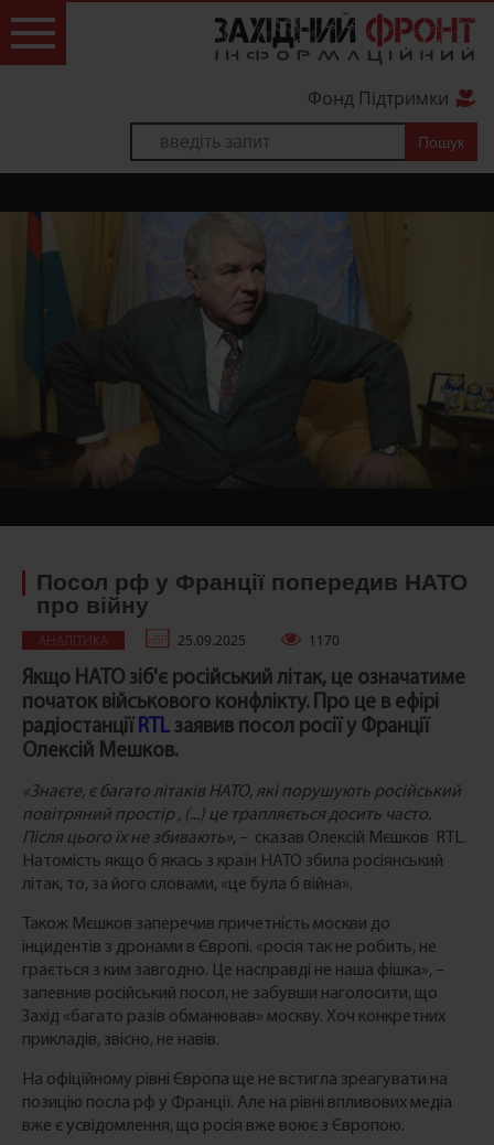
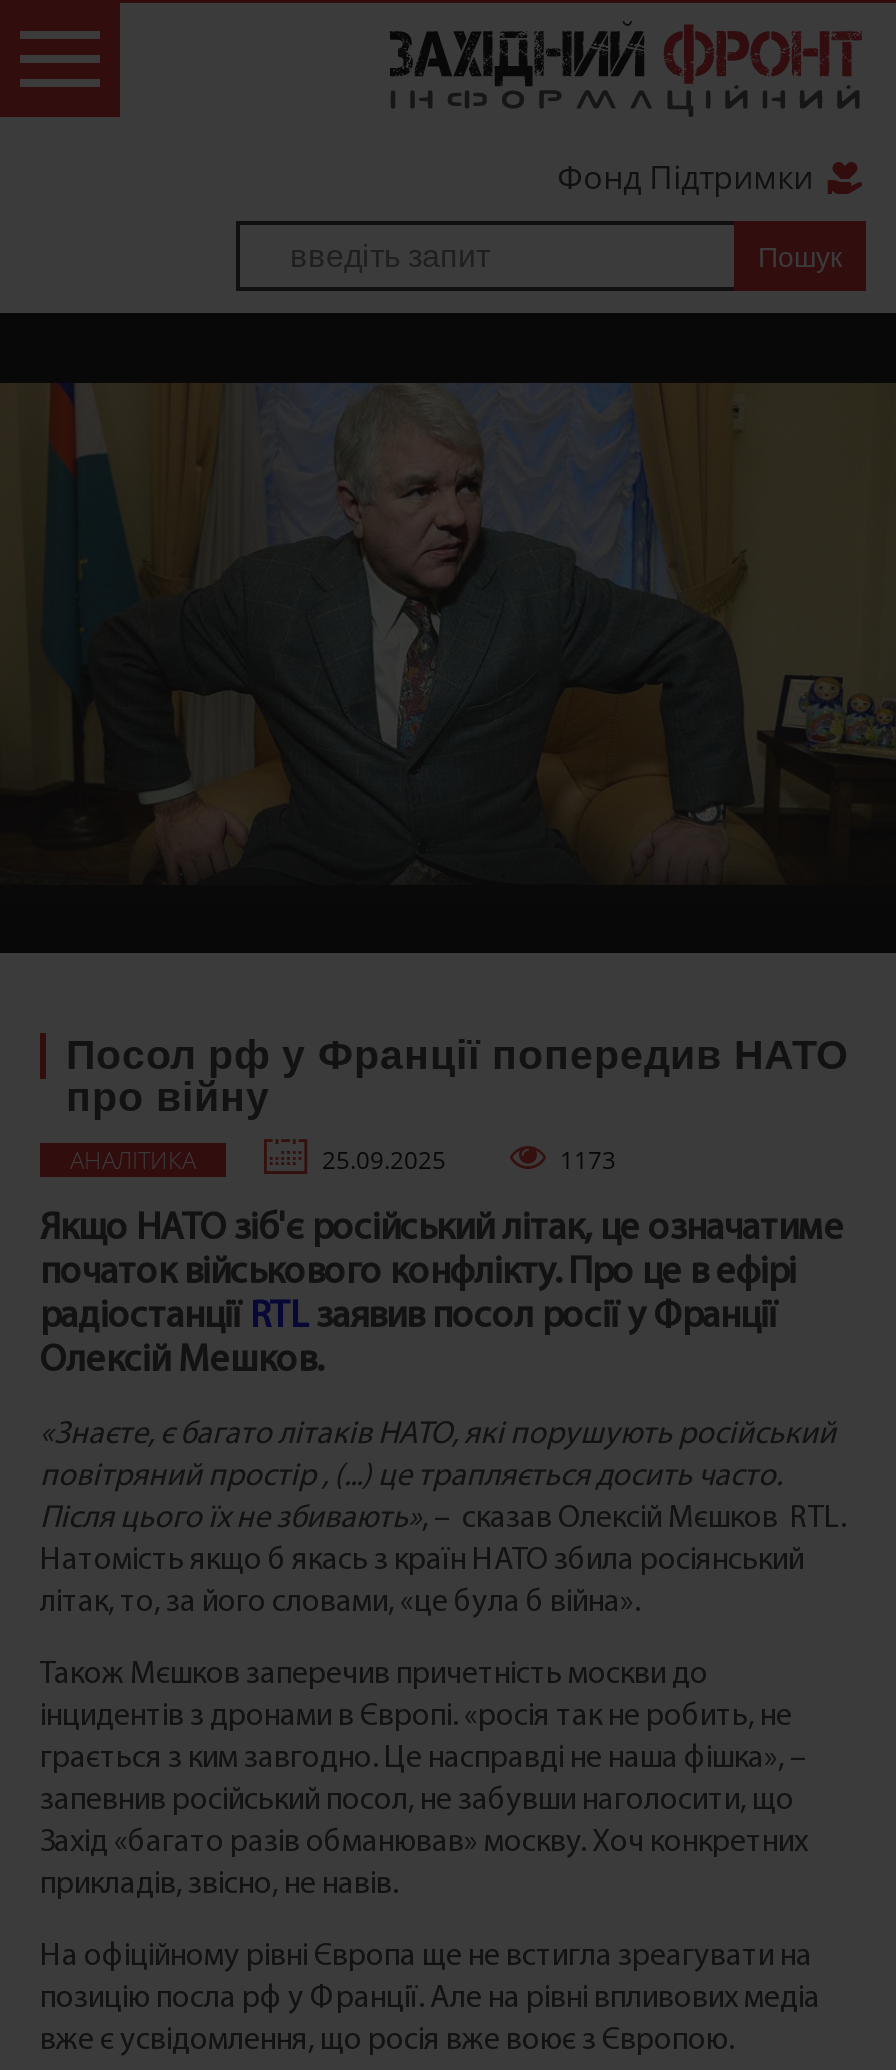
- 1170
+ 1173
